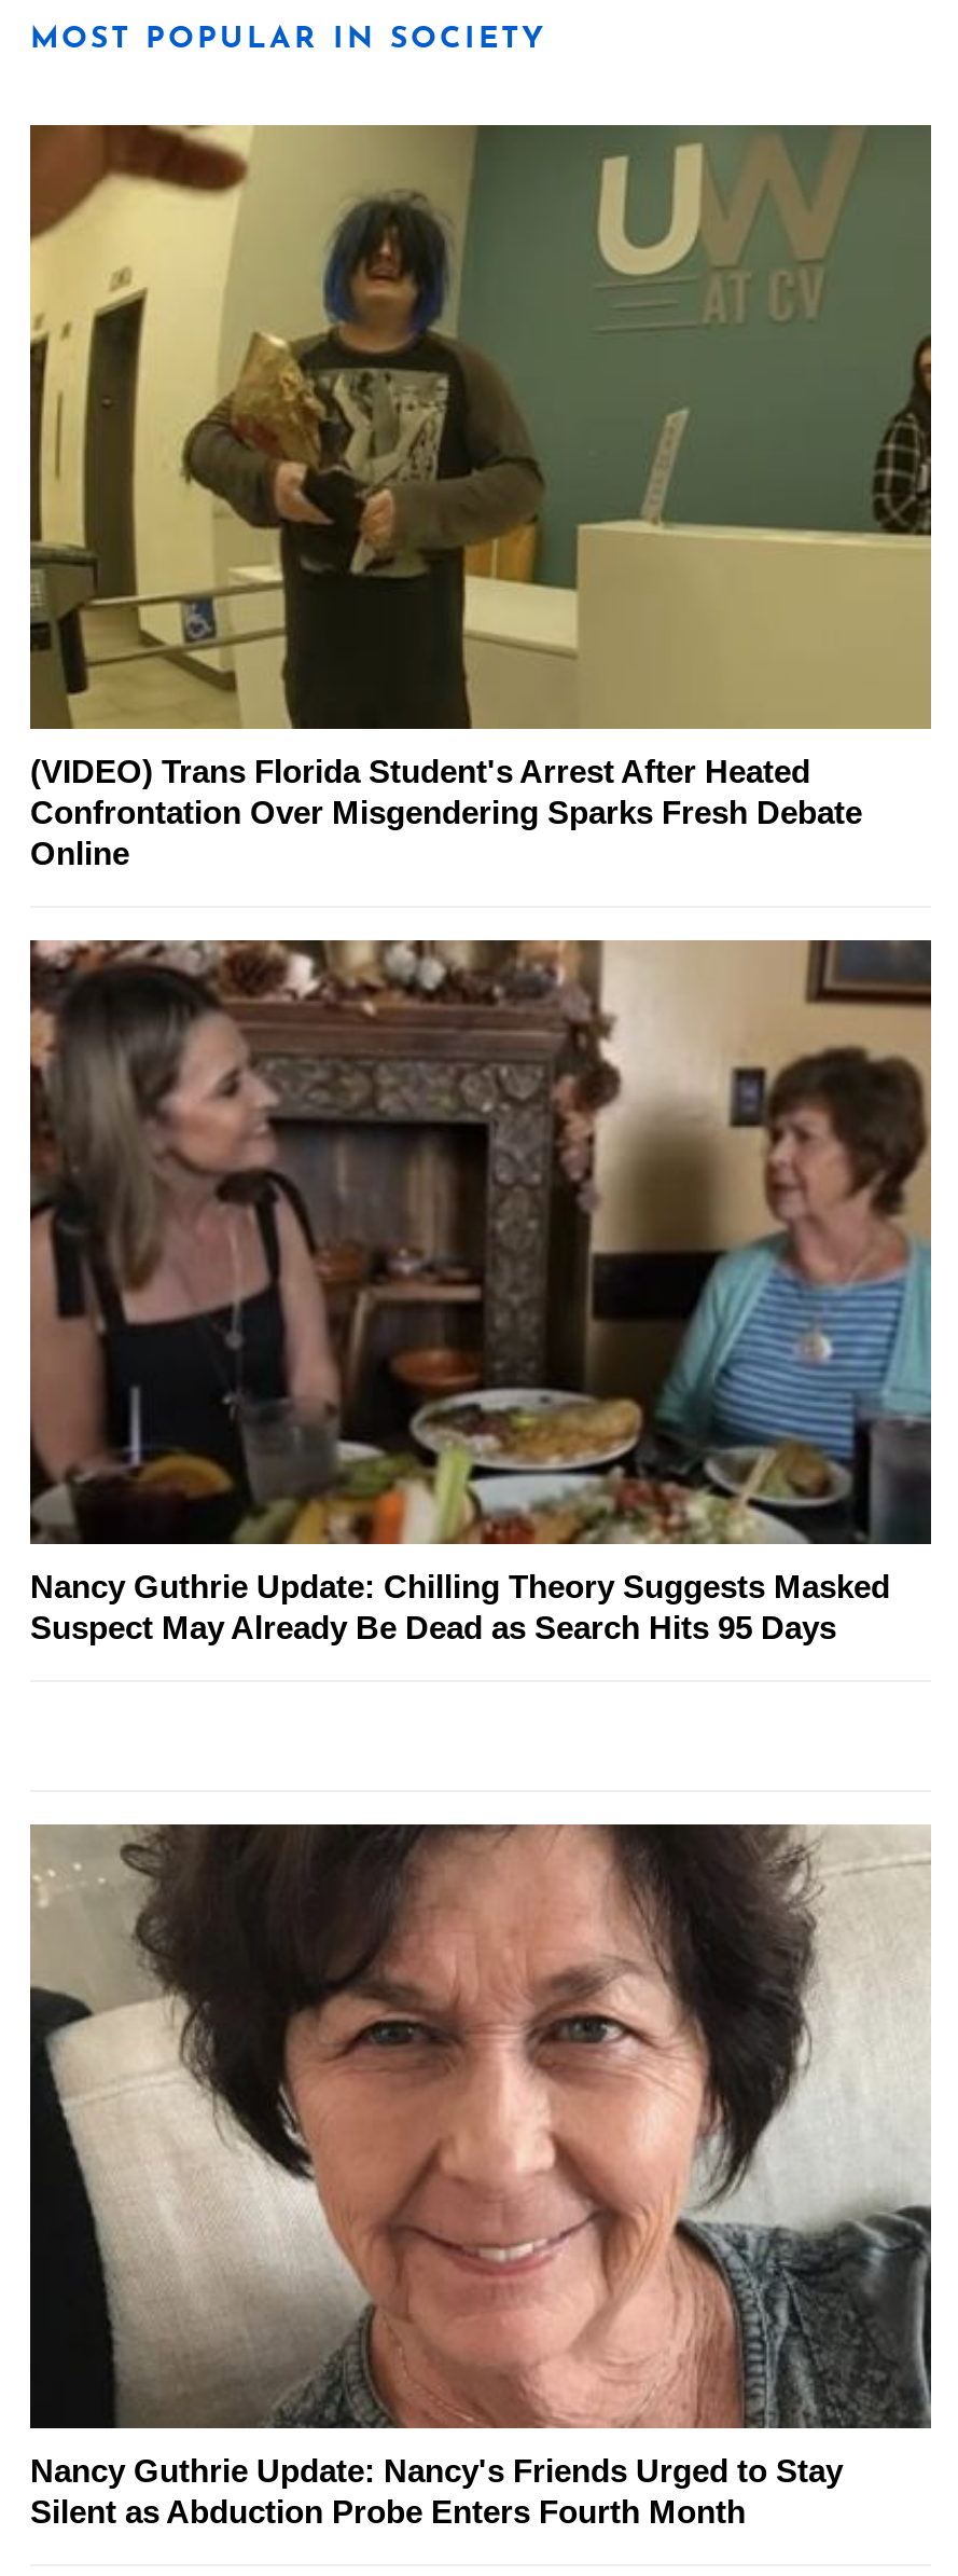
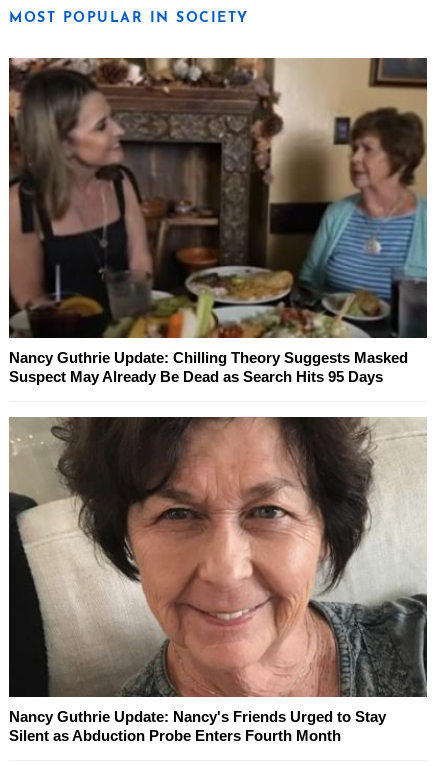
- [image]
- (VIDEO) Trans Florida Student's Arrest After Heated
- Confrontation Over Misgendering Sparks Fresh Debate
- Online
